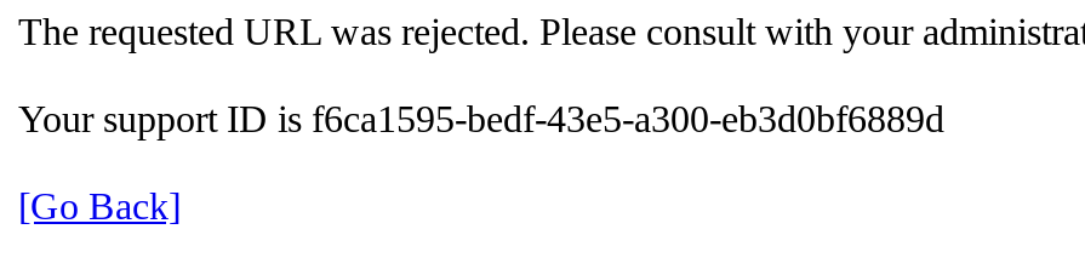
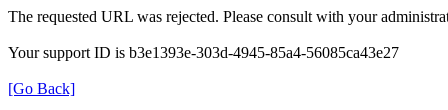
- Your support ID is f6ca1595-bedf-43e5-a300-eb3d0bf6889d
+ Your support ID is b3e1393e-303d-4945-85a4-56085ca43e27
